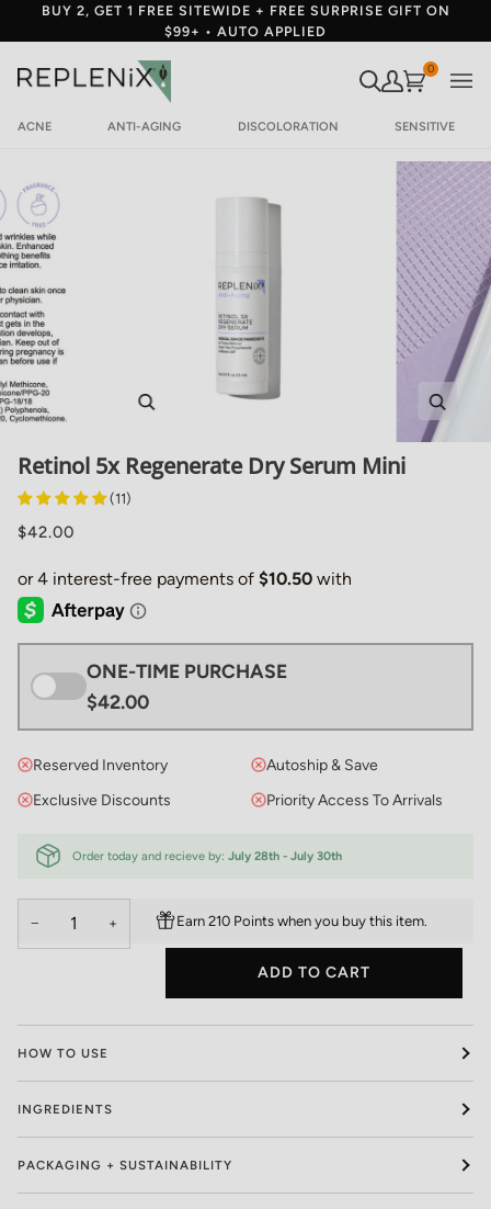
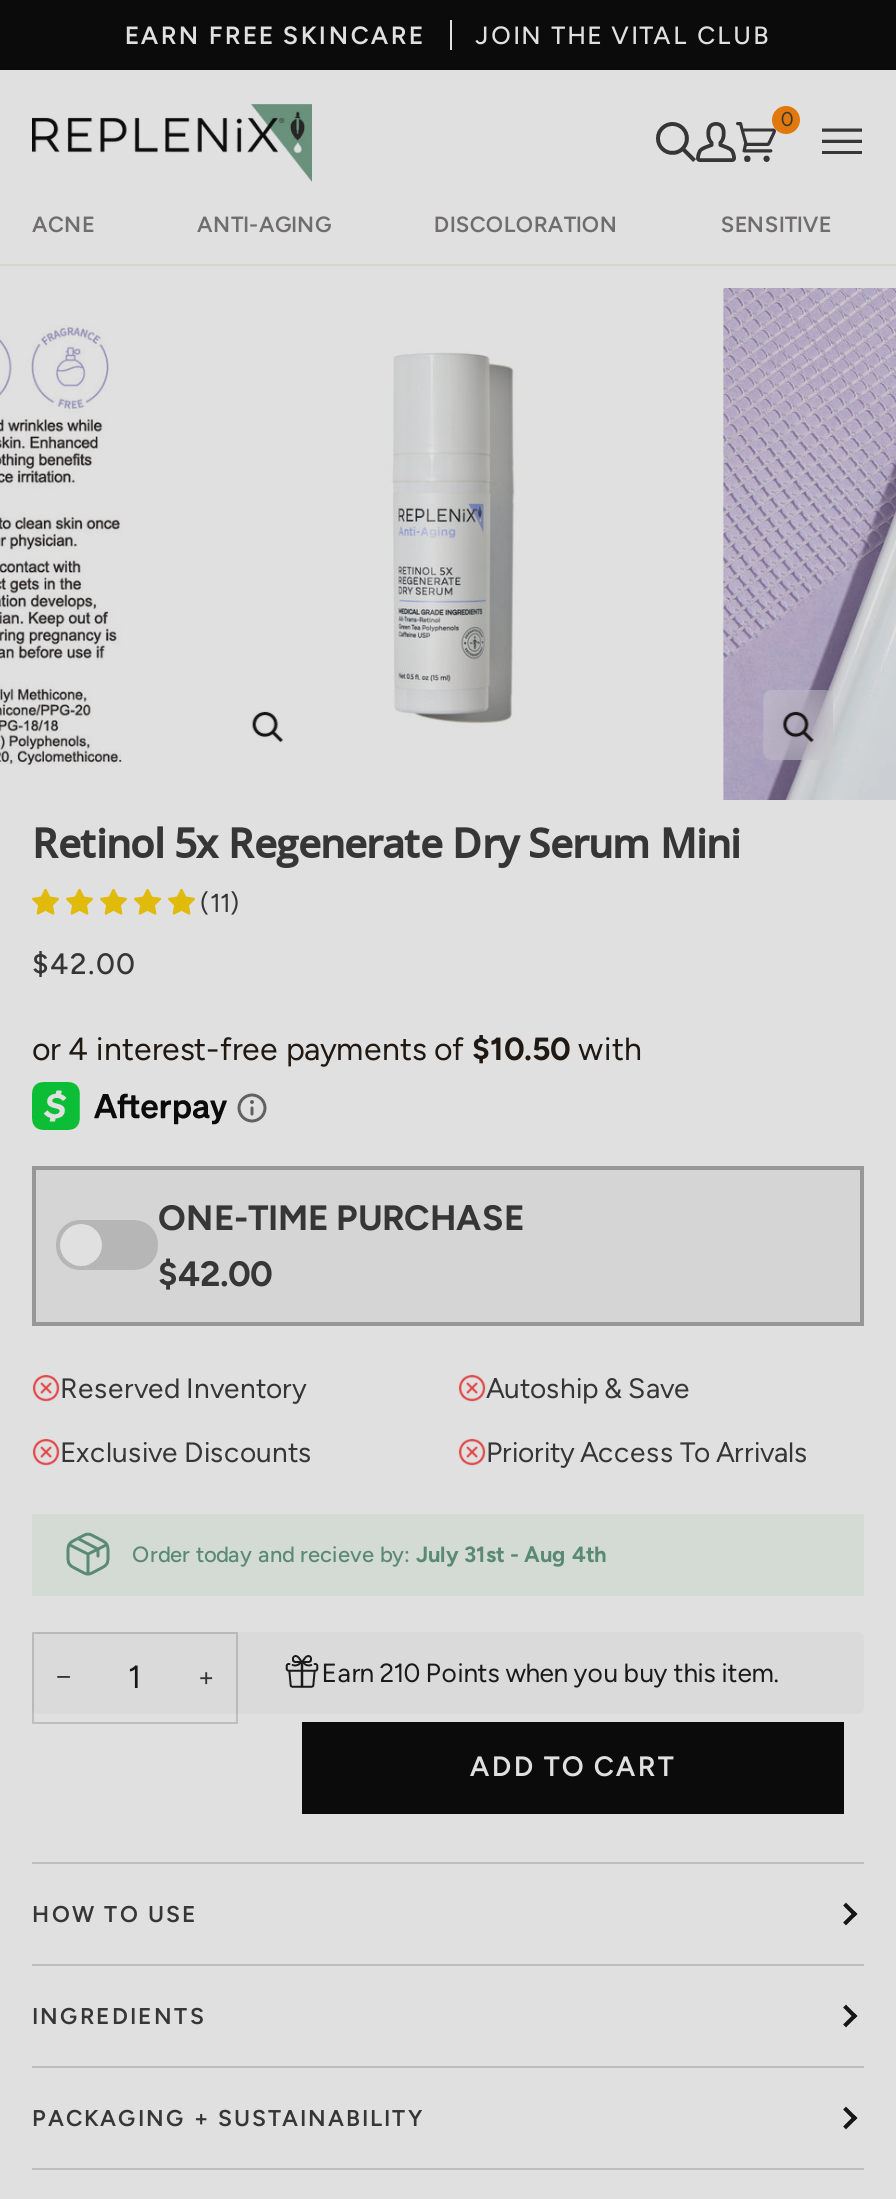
- BUY 2, GET 1 FREE SITEWIDE + FREE SURPRISE GIFT ON
- $99+ • AUTO APPLIED
+ EARN FREE SKINCARE
+ JOIN THE VITAL CLUB

- Order today and recieve by: July 28th - July 30th
+ Order today and recieve by: July 31st - Aug 4th
